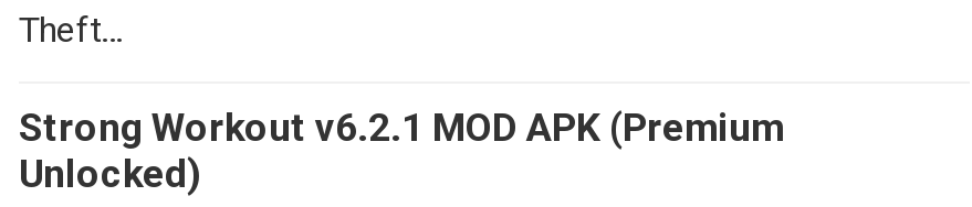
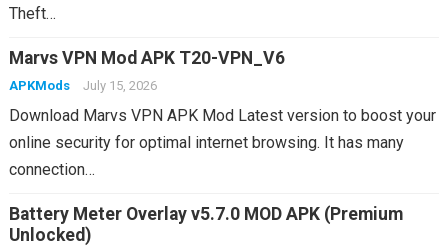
- Strong Workout v6.2.1 MOD APK (Premium
+ Marvs VPN Mod APK T20-VPN_V6
+ APKMods
+ July 15, 2026
+ Download Marvs VPN APK Mod Latest version to boost your
+ online security for optimal internet browsing. It has many
+ connection…
+ Battery Meter Overlay v5.7.0 MOD APK (Premium
